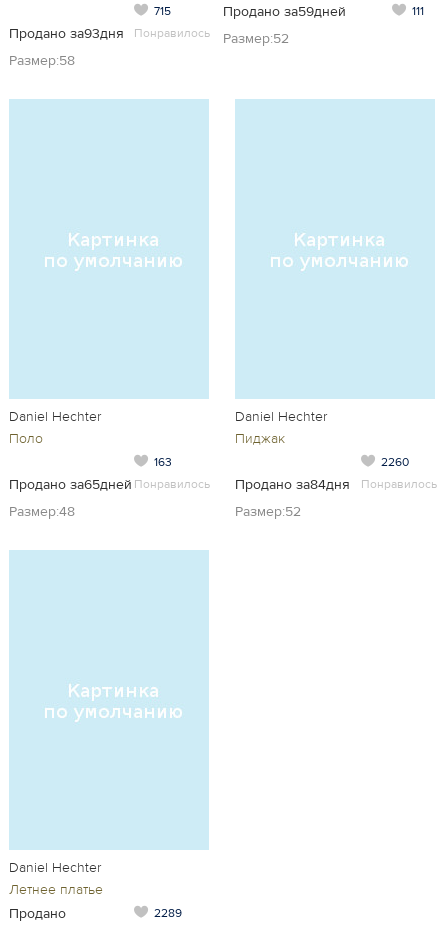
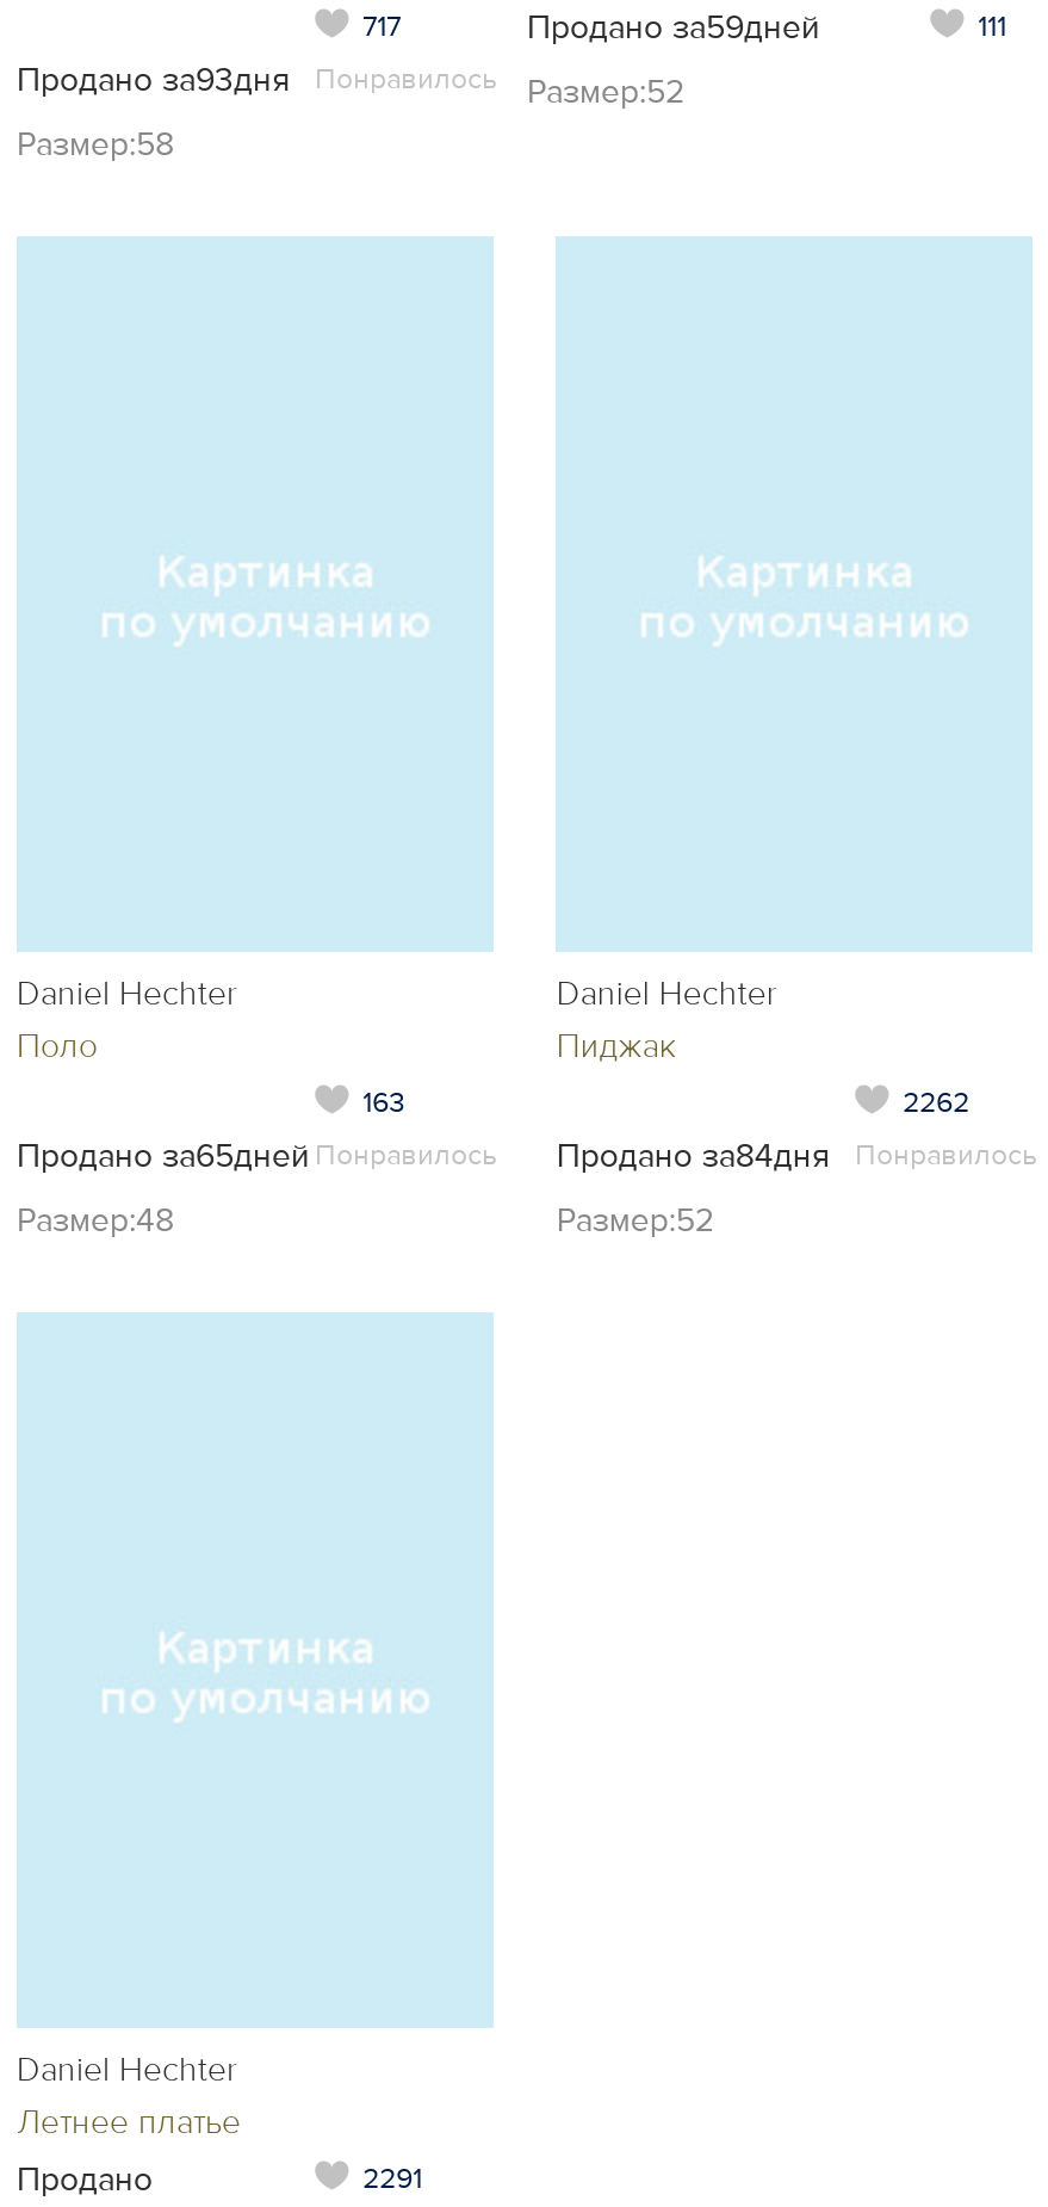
- 715
+ 717

- 2260
+ 2262

- 2289
+ 2291
